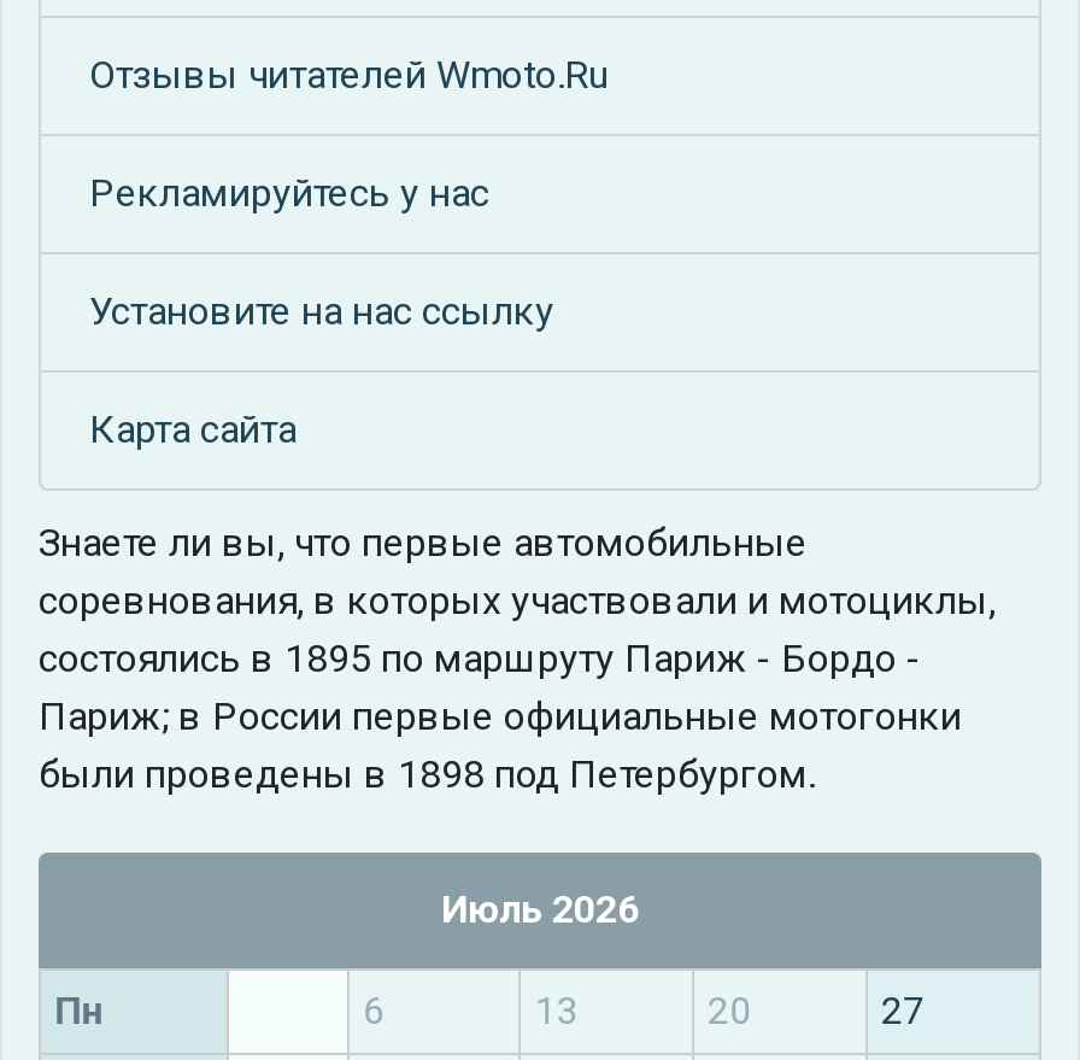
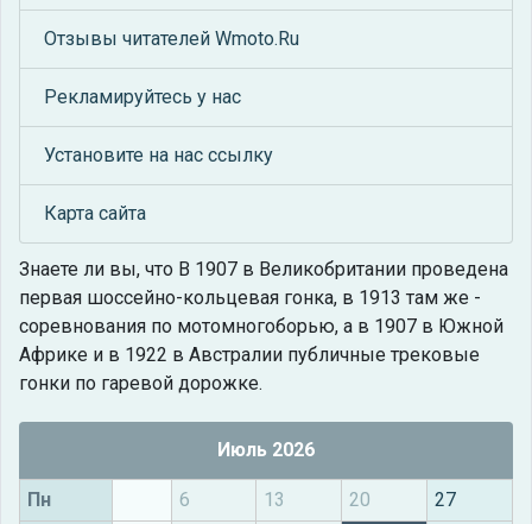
- Знаете ли вы, что первые автомобильные
- соревнования, в которых участвовали и мотоциклы,
- состоялись в 1895 по маршруту Париж - Бордо -
- Париж; в России первые официальные мотогонки
- были проведены в 1898 под Петербургом.
+ Знаете ли вы, что В 1907 в Великобритании проведена
+ первая шоссейно-кольцевая гонка, в 1913 там же -
+ соревнования по мотомногоборью, а в 1907 в Южной
+ Африке и в 1922 в Австралии публичные трековые
+ гонки по гаревой дорожке.
